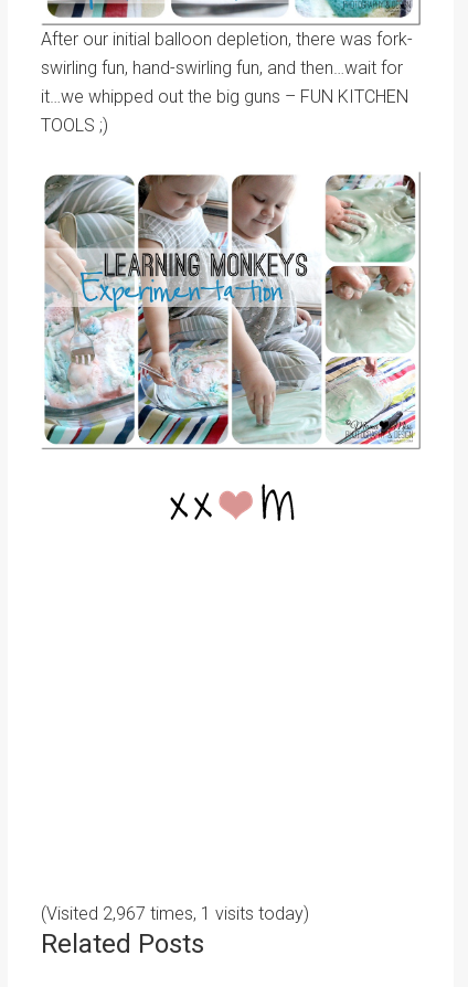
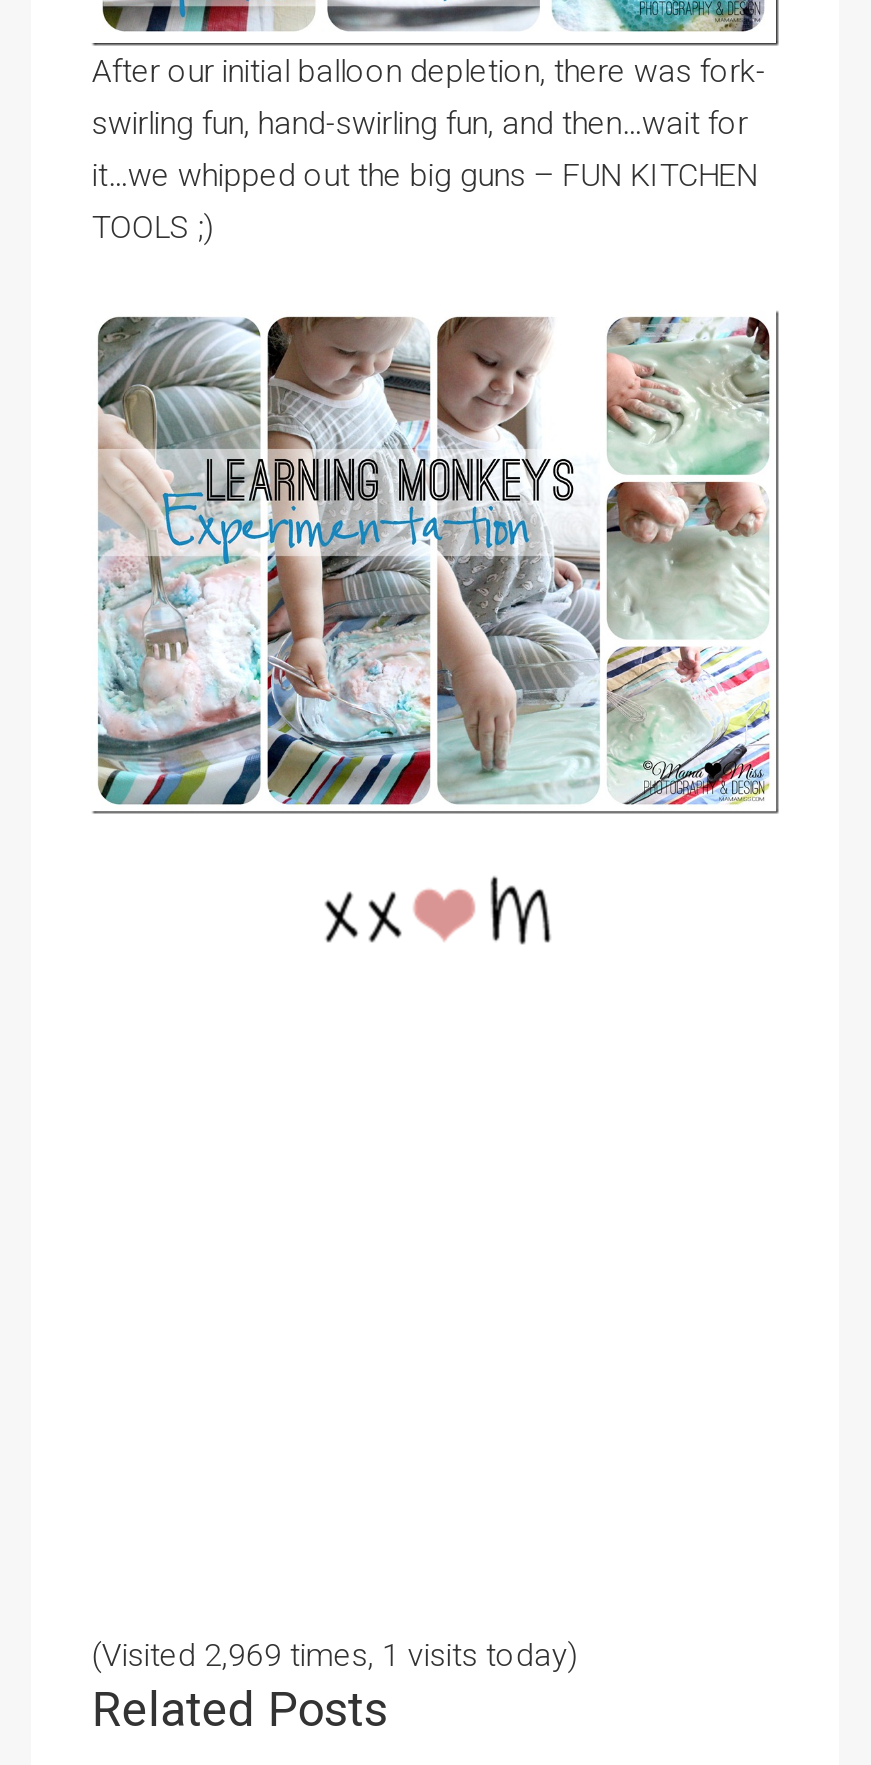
- (Visited 2,967 times, 1 visits today)
+ (Visited 2,969 times, 1 visits today)
